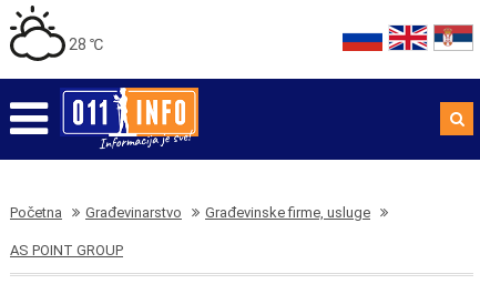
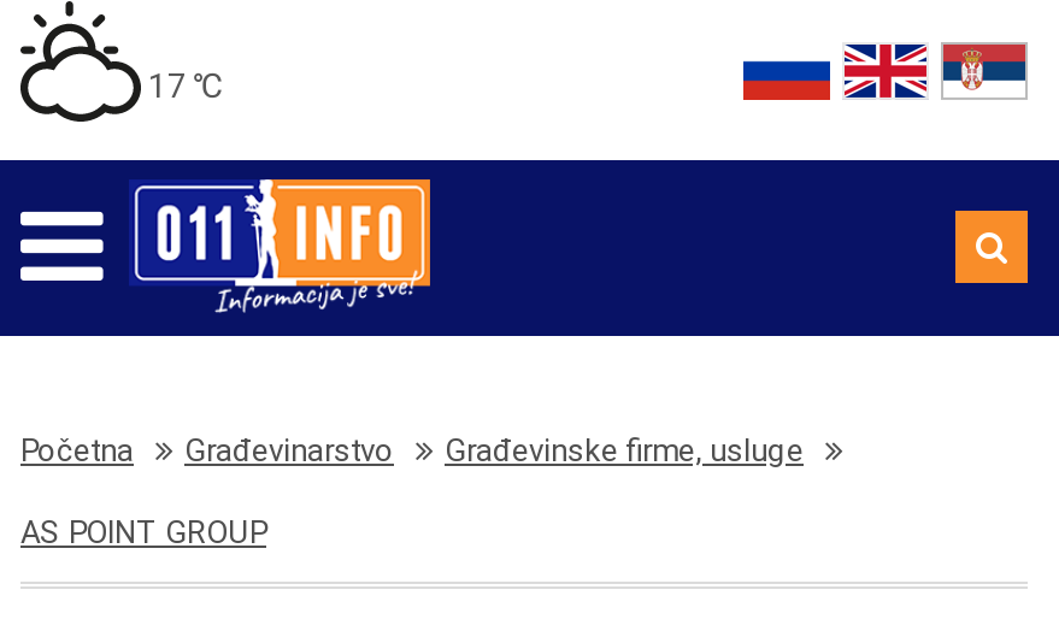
- 28 ℃
+ 17 ℃
